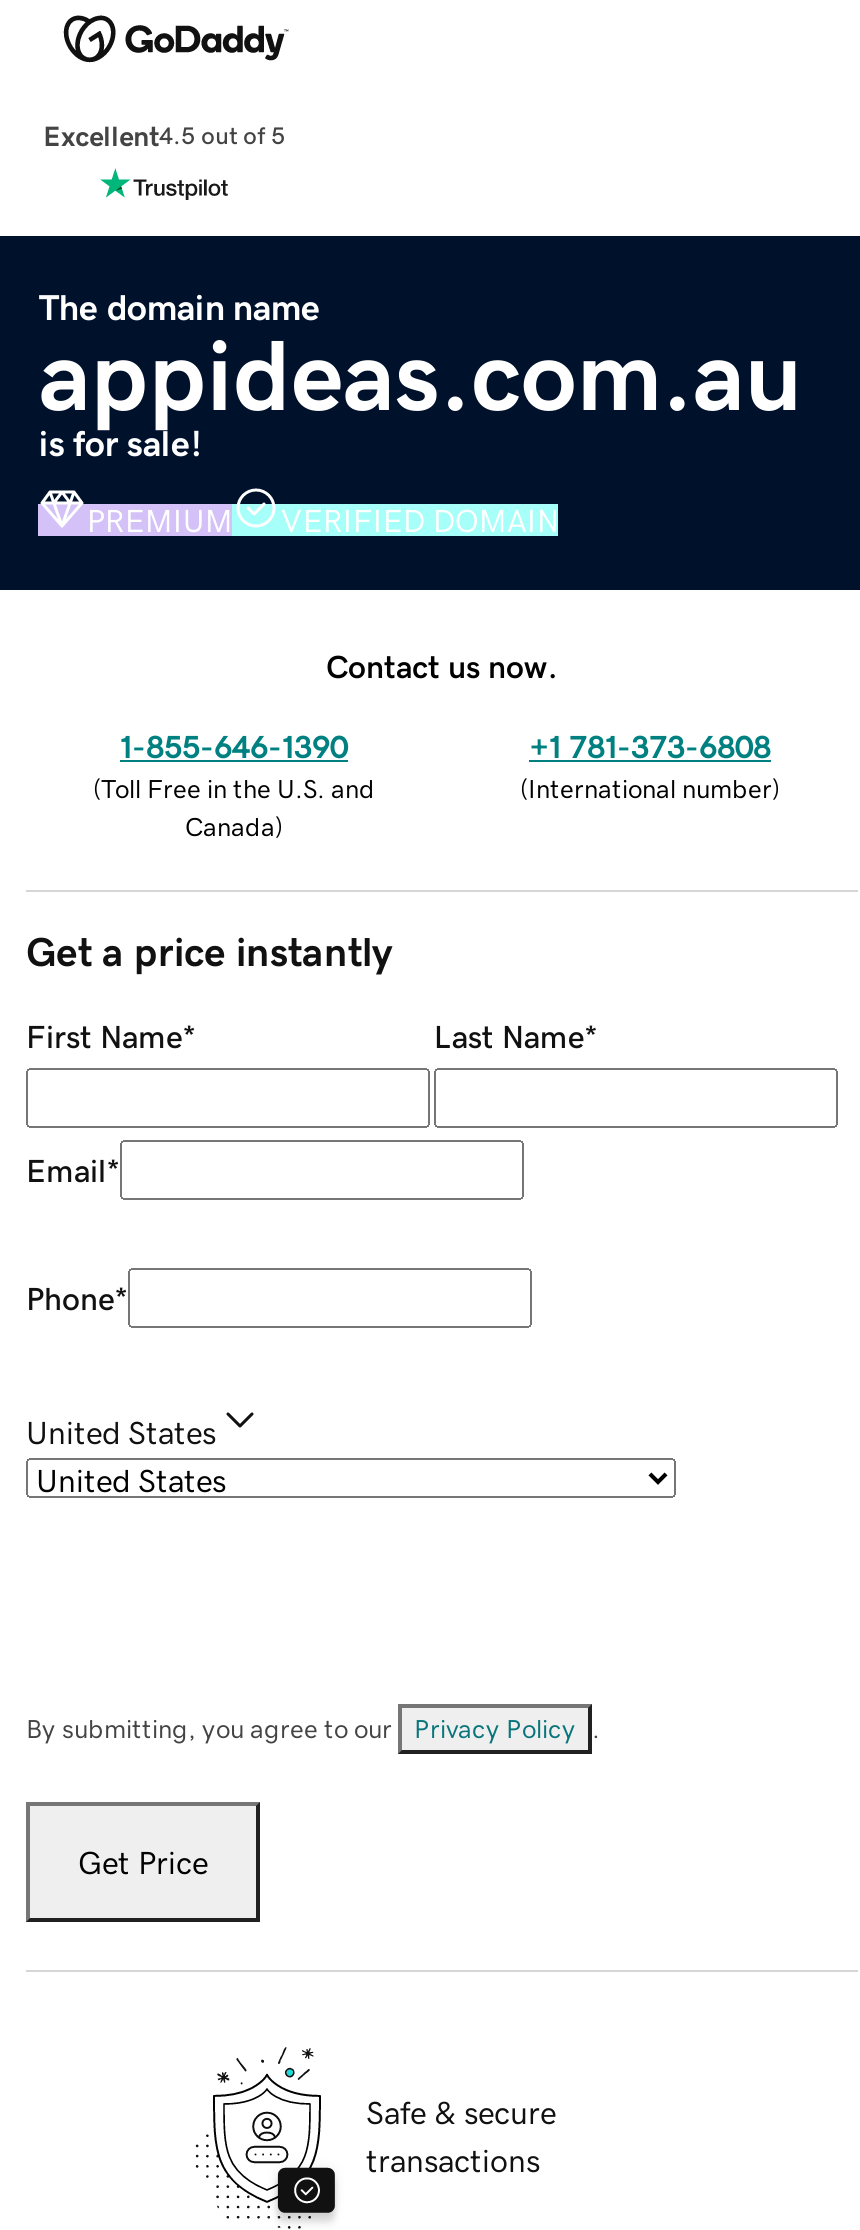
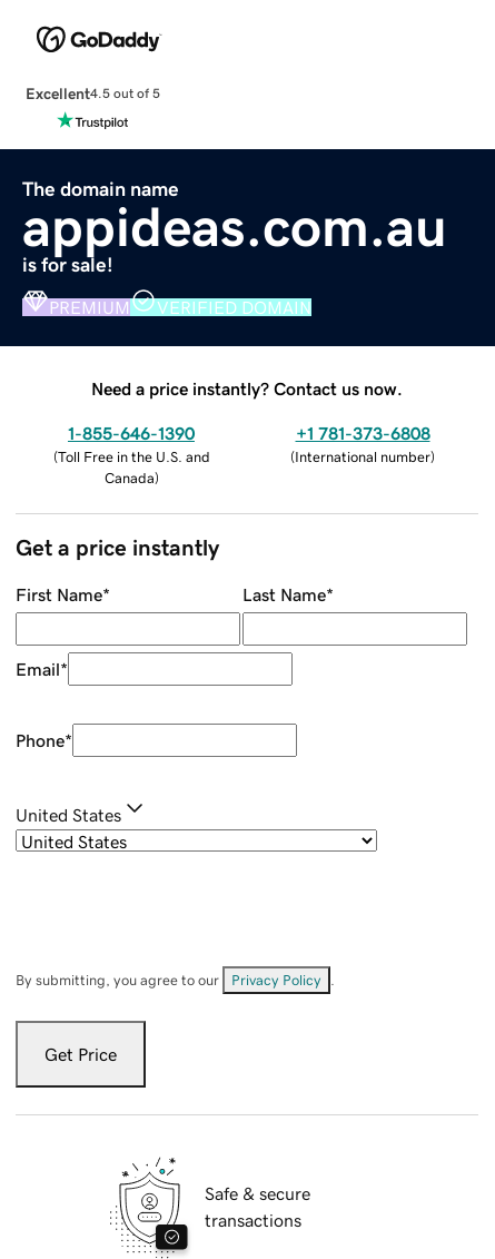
- Contact us now.
+ Need a price instantly? Contact us now.
